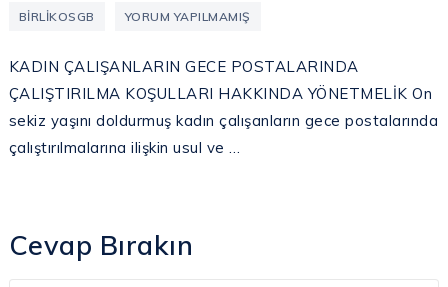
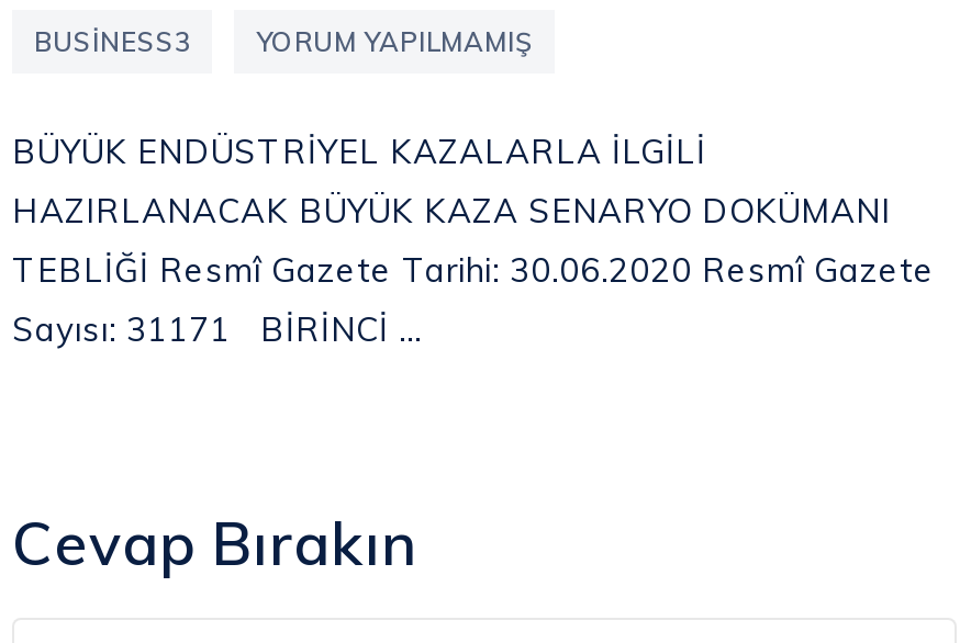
- BIRLIKOSGB
+ BUSINESS3

- KADIN ÇALIŞANLARIN GECE POSTALARINDA
- ÇALIŞTIRILMA KOŞULLARI HAKKINDA YÖNETMELİK On
- sekiz yaşını doldurmuş kadın çalışanların gece postalarında
- çalıştırılmalarına ilişkin usul ve …
+ BÜYÜK ENDÜSTRİYEL KAZALARLA İLGİLİ
+ HAZIRLANACAK BÜYÜK KAZA SENARYO DOKÜMANI
+ TEBLİĞİ Resmî Gazete Tarihi: 30.06.2020 Resmî Gazete
+ Sayısı: 31171 BİRİNCİ …
